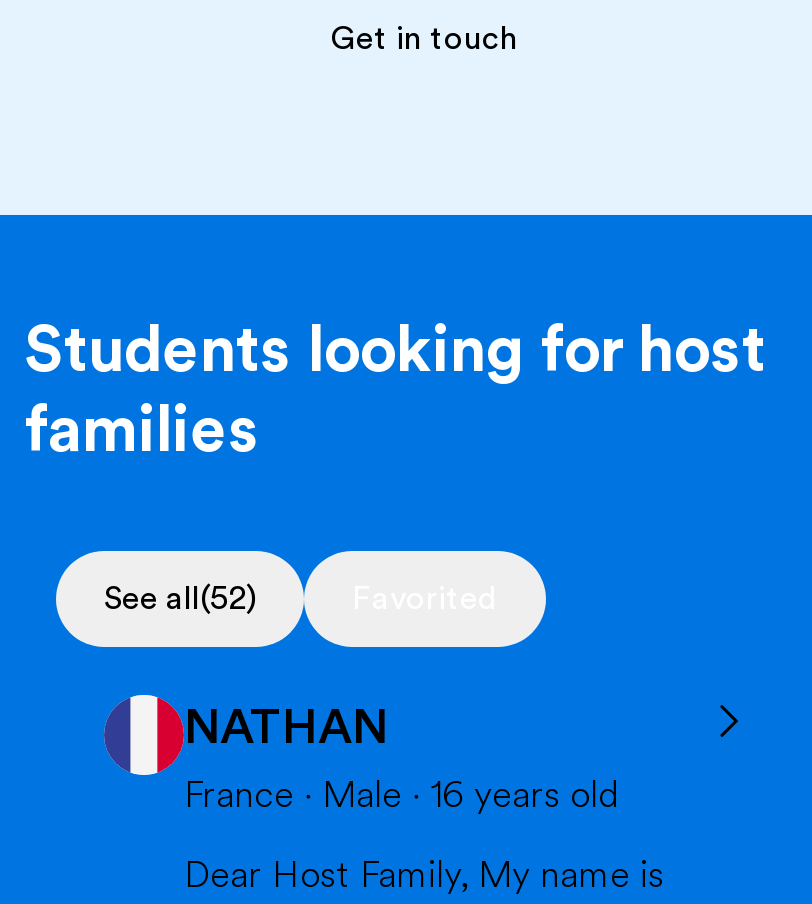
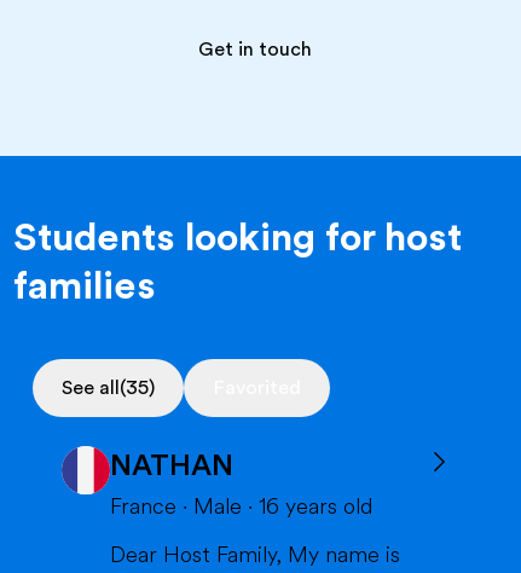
- See all(52)
+ See all(35)
